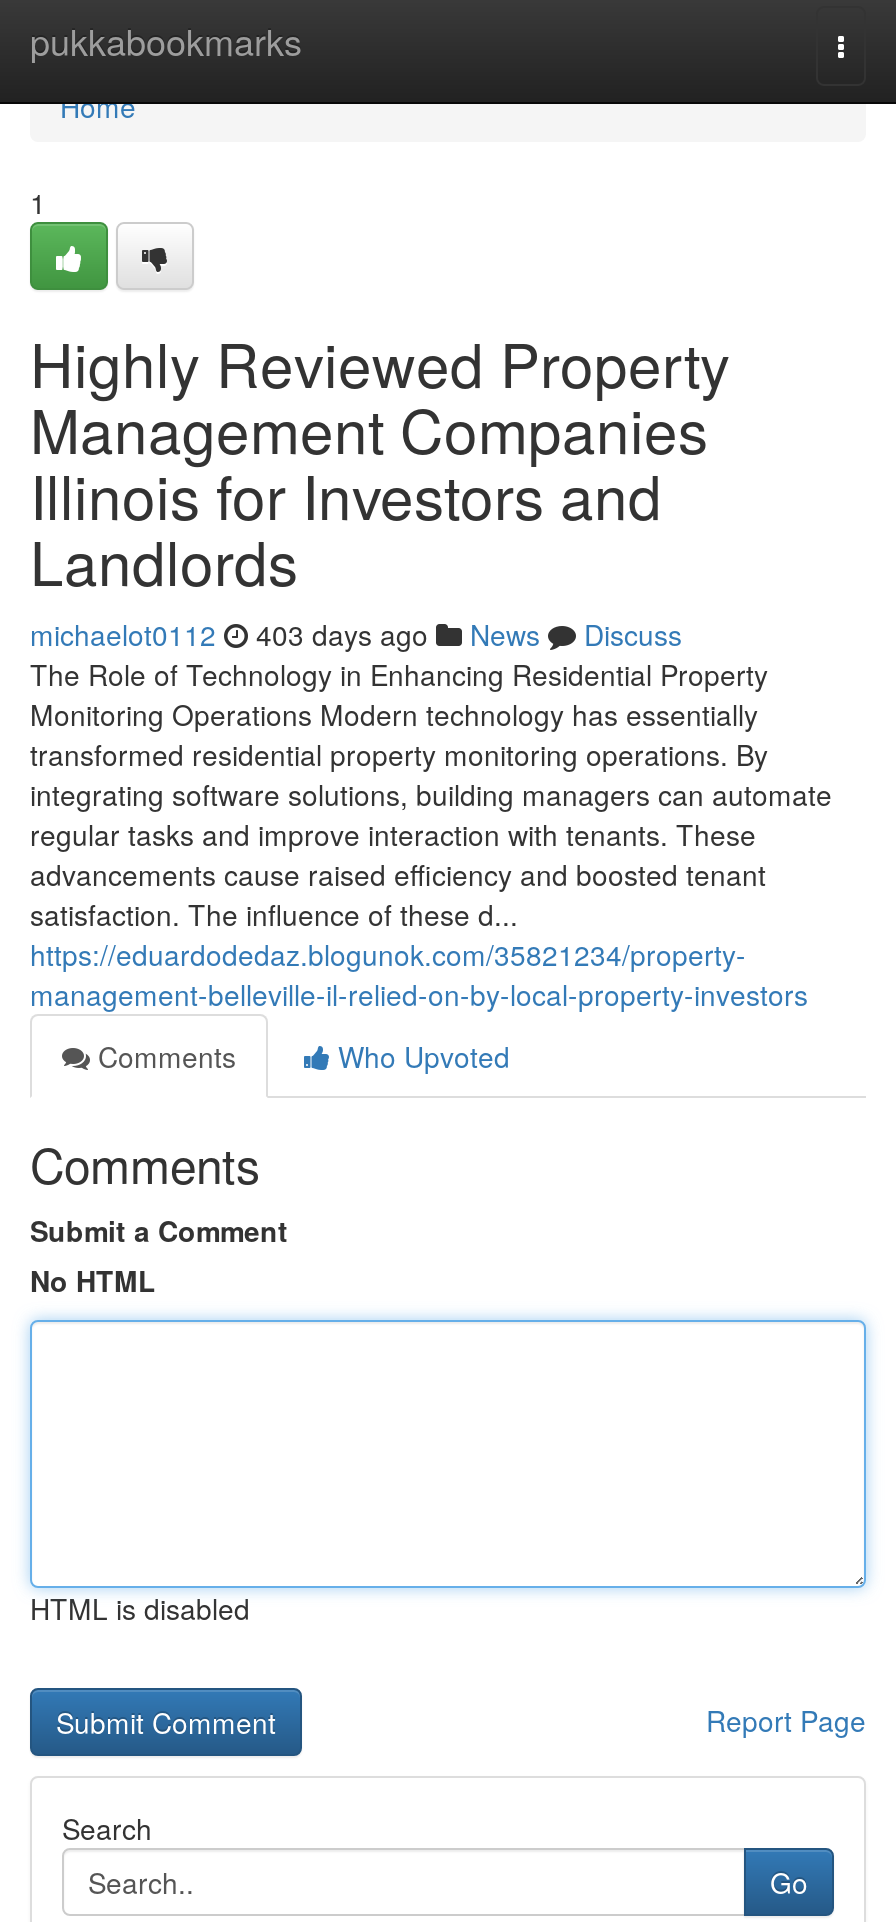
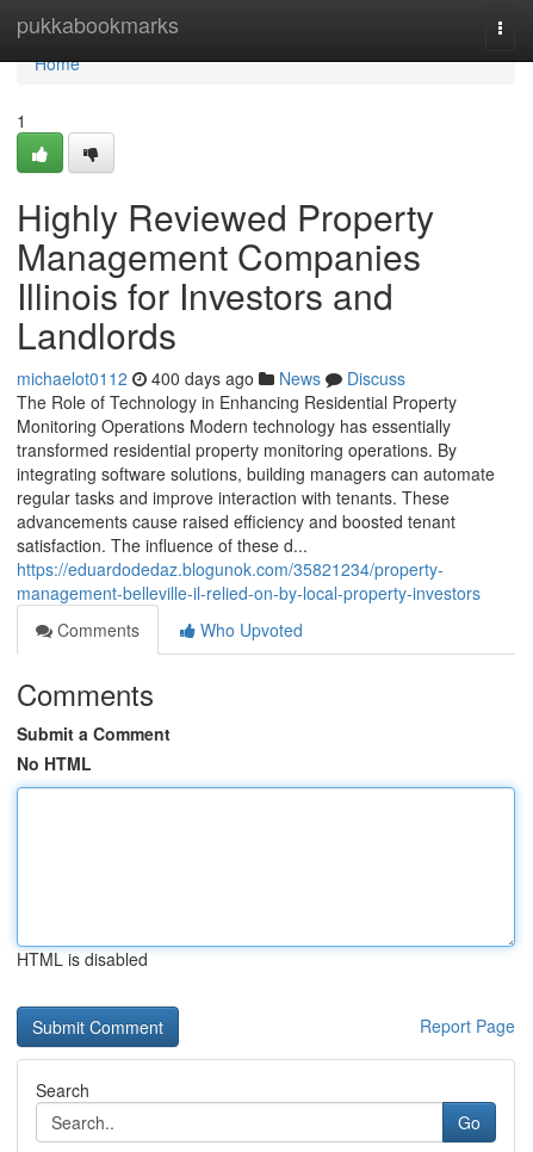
- michaelot0112 403 days ago News Discuss
+ michaelot0112 400 days ago News Discuss
